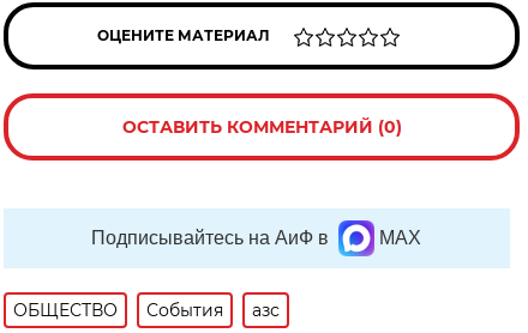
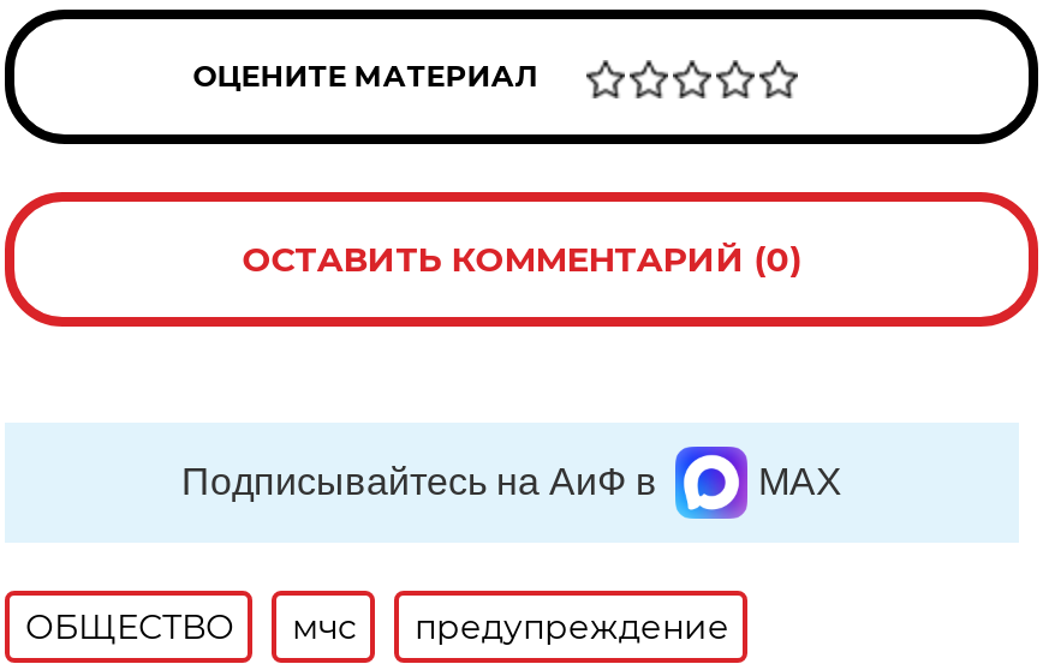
- События
- азс
+ мчс
+ предупреждение
